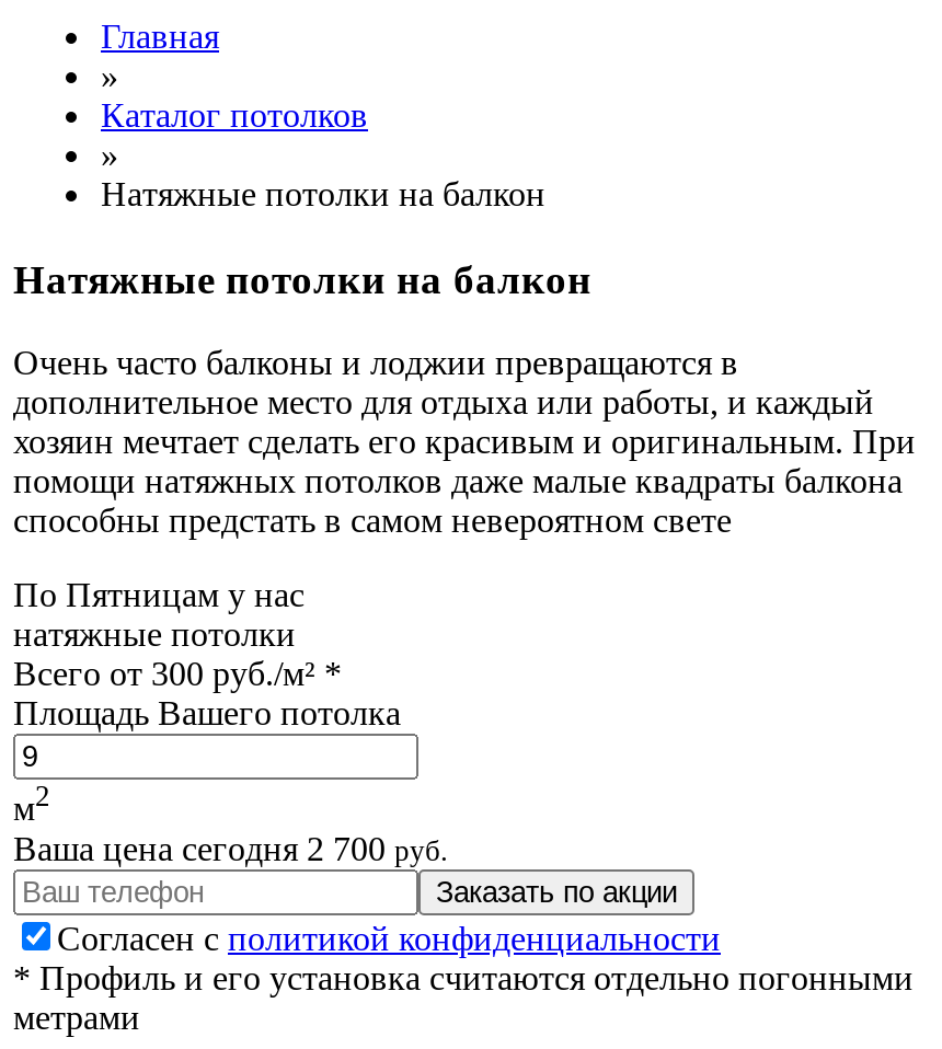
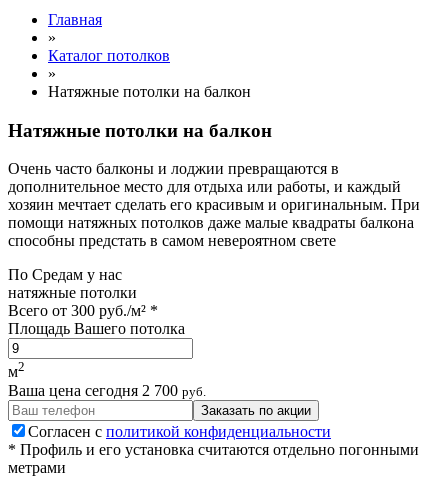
- По Пятницам у нас
+ По Средам у нас
